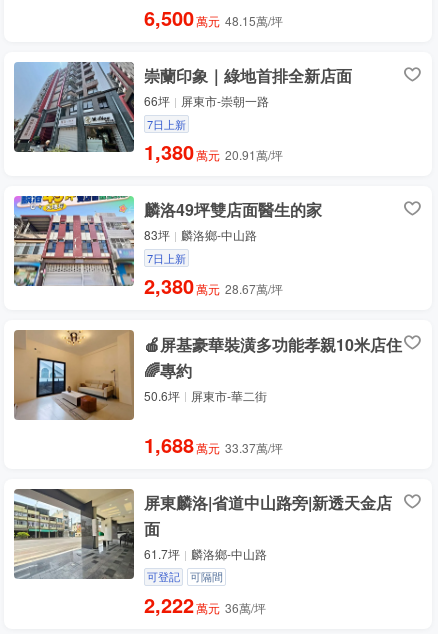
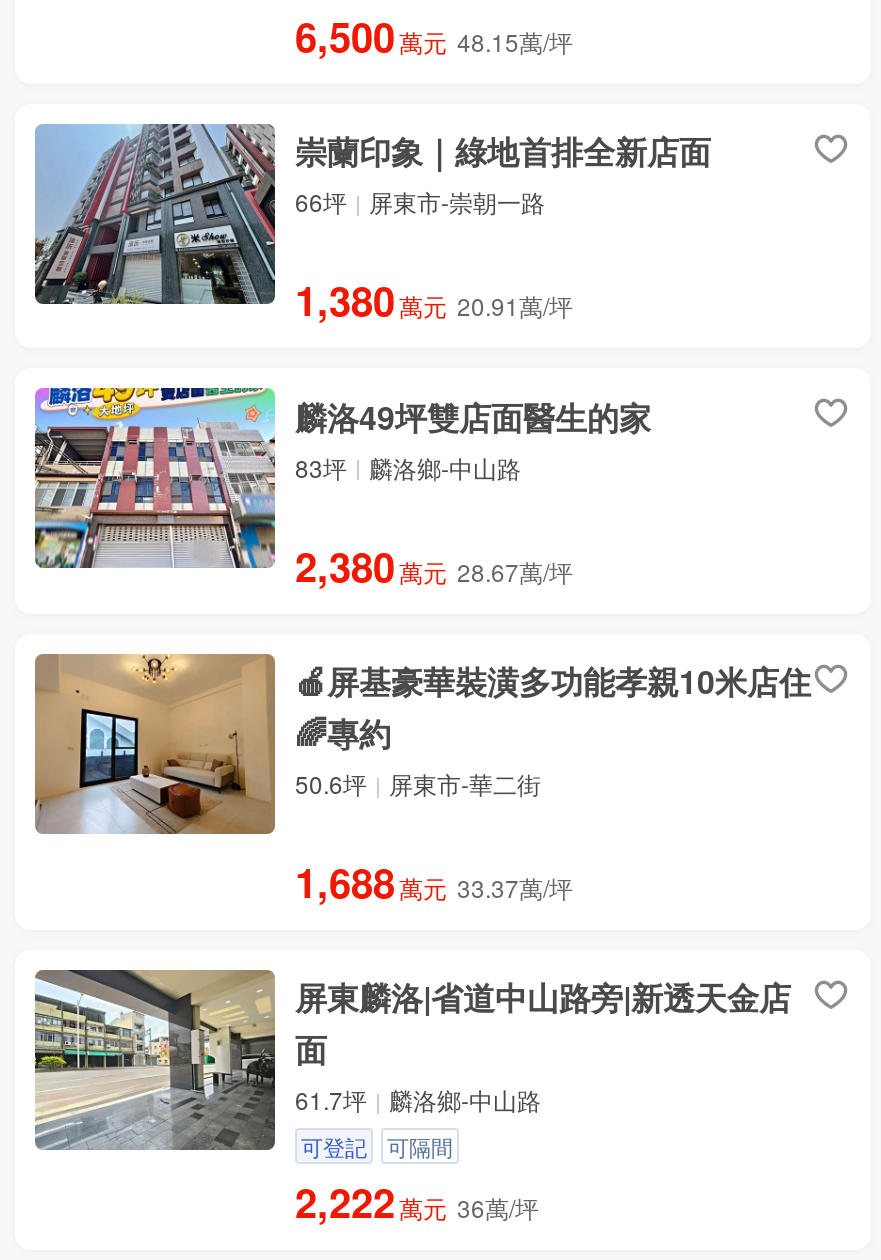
- 7日上新

- 7日上新
